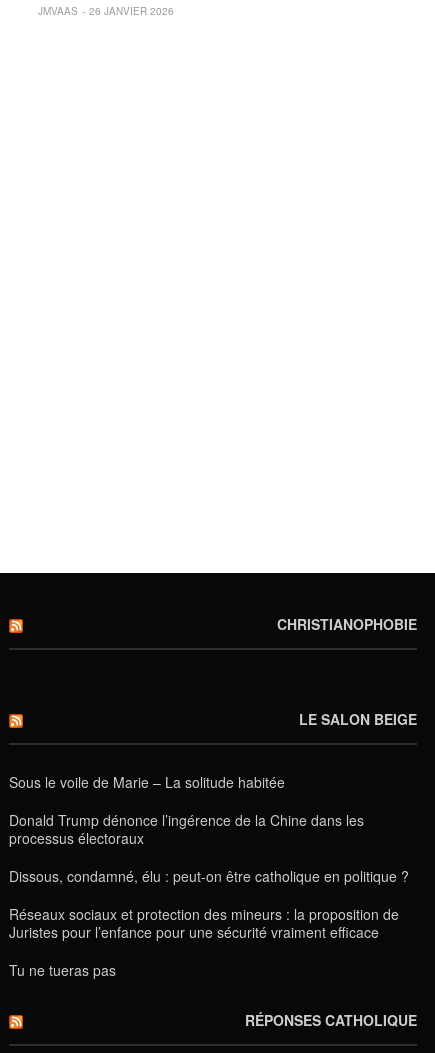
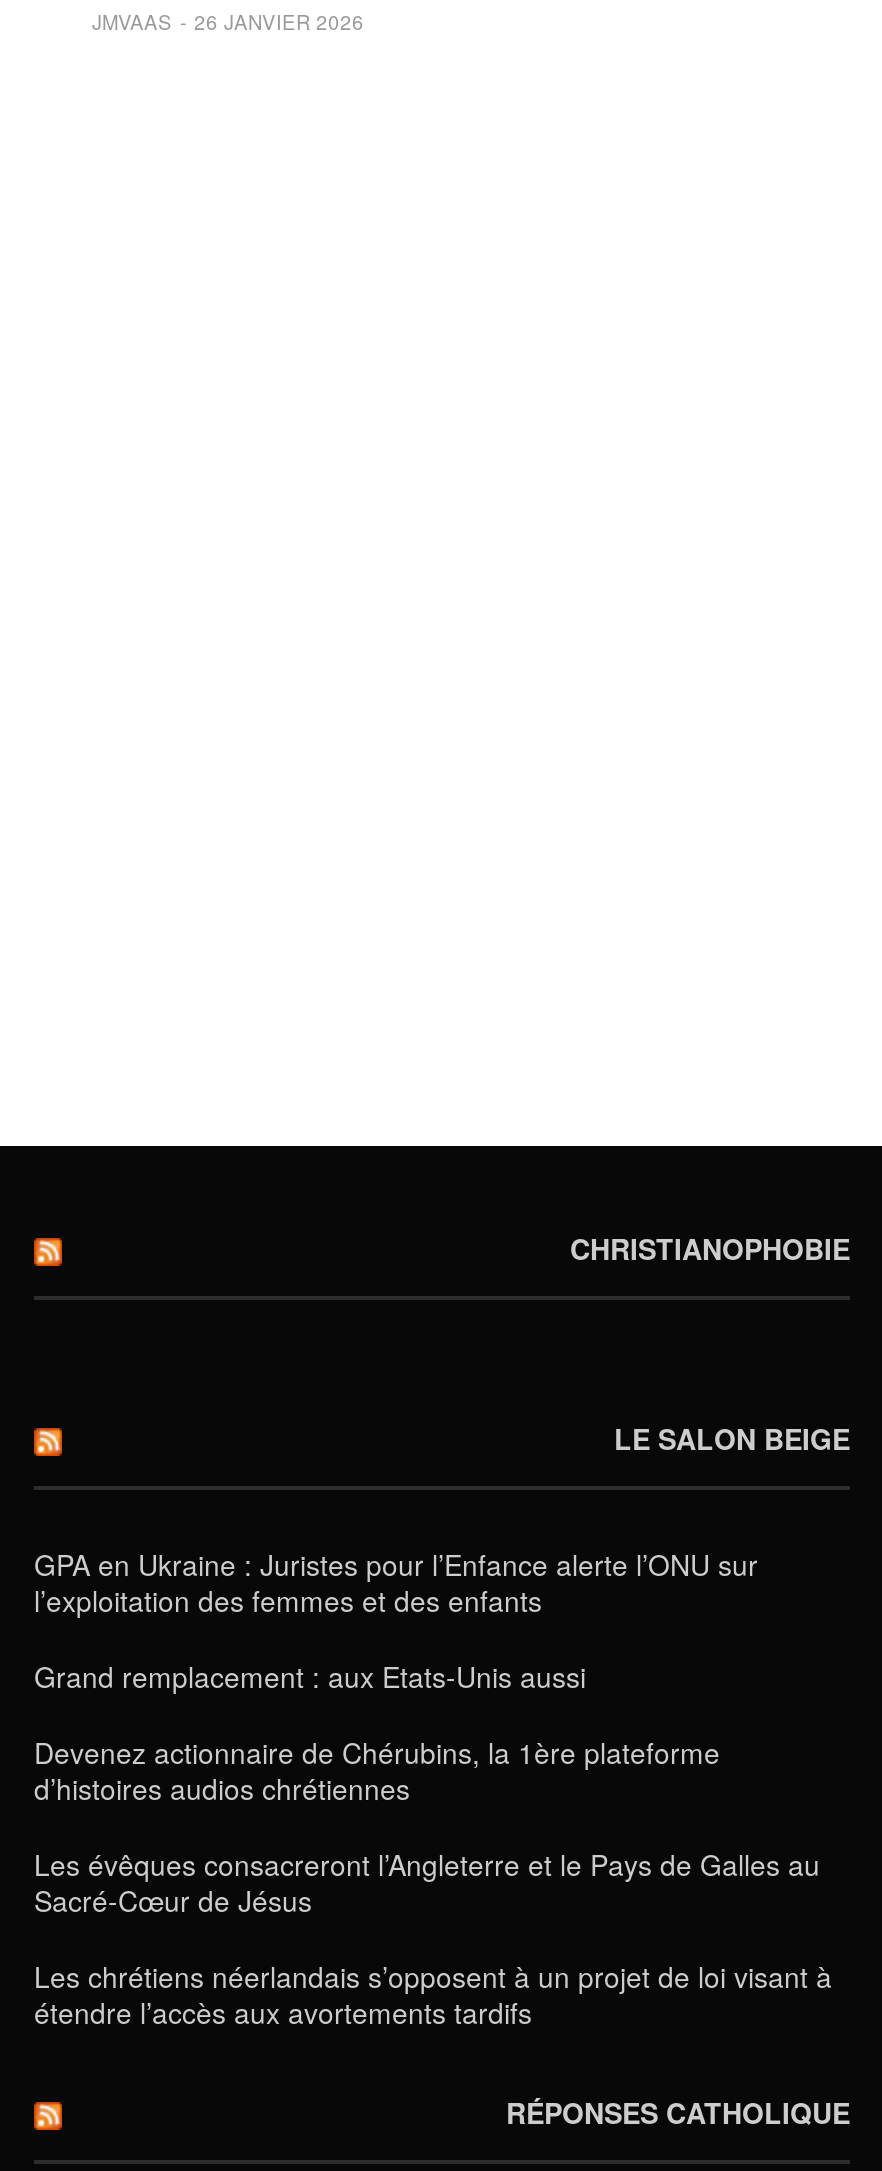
- Sous le voile de Marie – La solitude habitée
+ GPA en Ukraine : Juristes pour l’Enfance alerte l’ONU sur
+ l’exploitation des femmes et des enfants

- Donald Trump dénonce l’ingérence de la Chine dans les
- processus électoraux
+ Grand remplacement : aux Etats-Unis aussi

- Dissous, condamné, élu : peut-on être catholique en politique ?
+ Devenez actionnaire de Chérubins, la 1ère plateforme
+ d’histoires audios chrétiennes

- Réseaux sociaux et protection des mineurs : la proposition de
- Juristes pour l’enfance pour une sécurité vraiment efficace
+ Les évêques consacreront l’Angleterre et le Pays de Galles au
+ Sacré-Cœur de Jésus

- Tu ne tueras pas
+ Les chrétiens néerlandais s’opposent à un projet de loi visant à
+ étendre l’accès aux avortements tardifs
